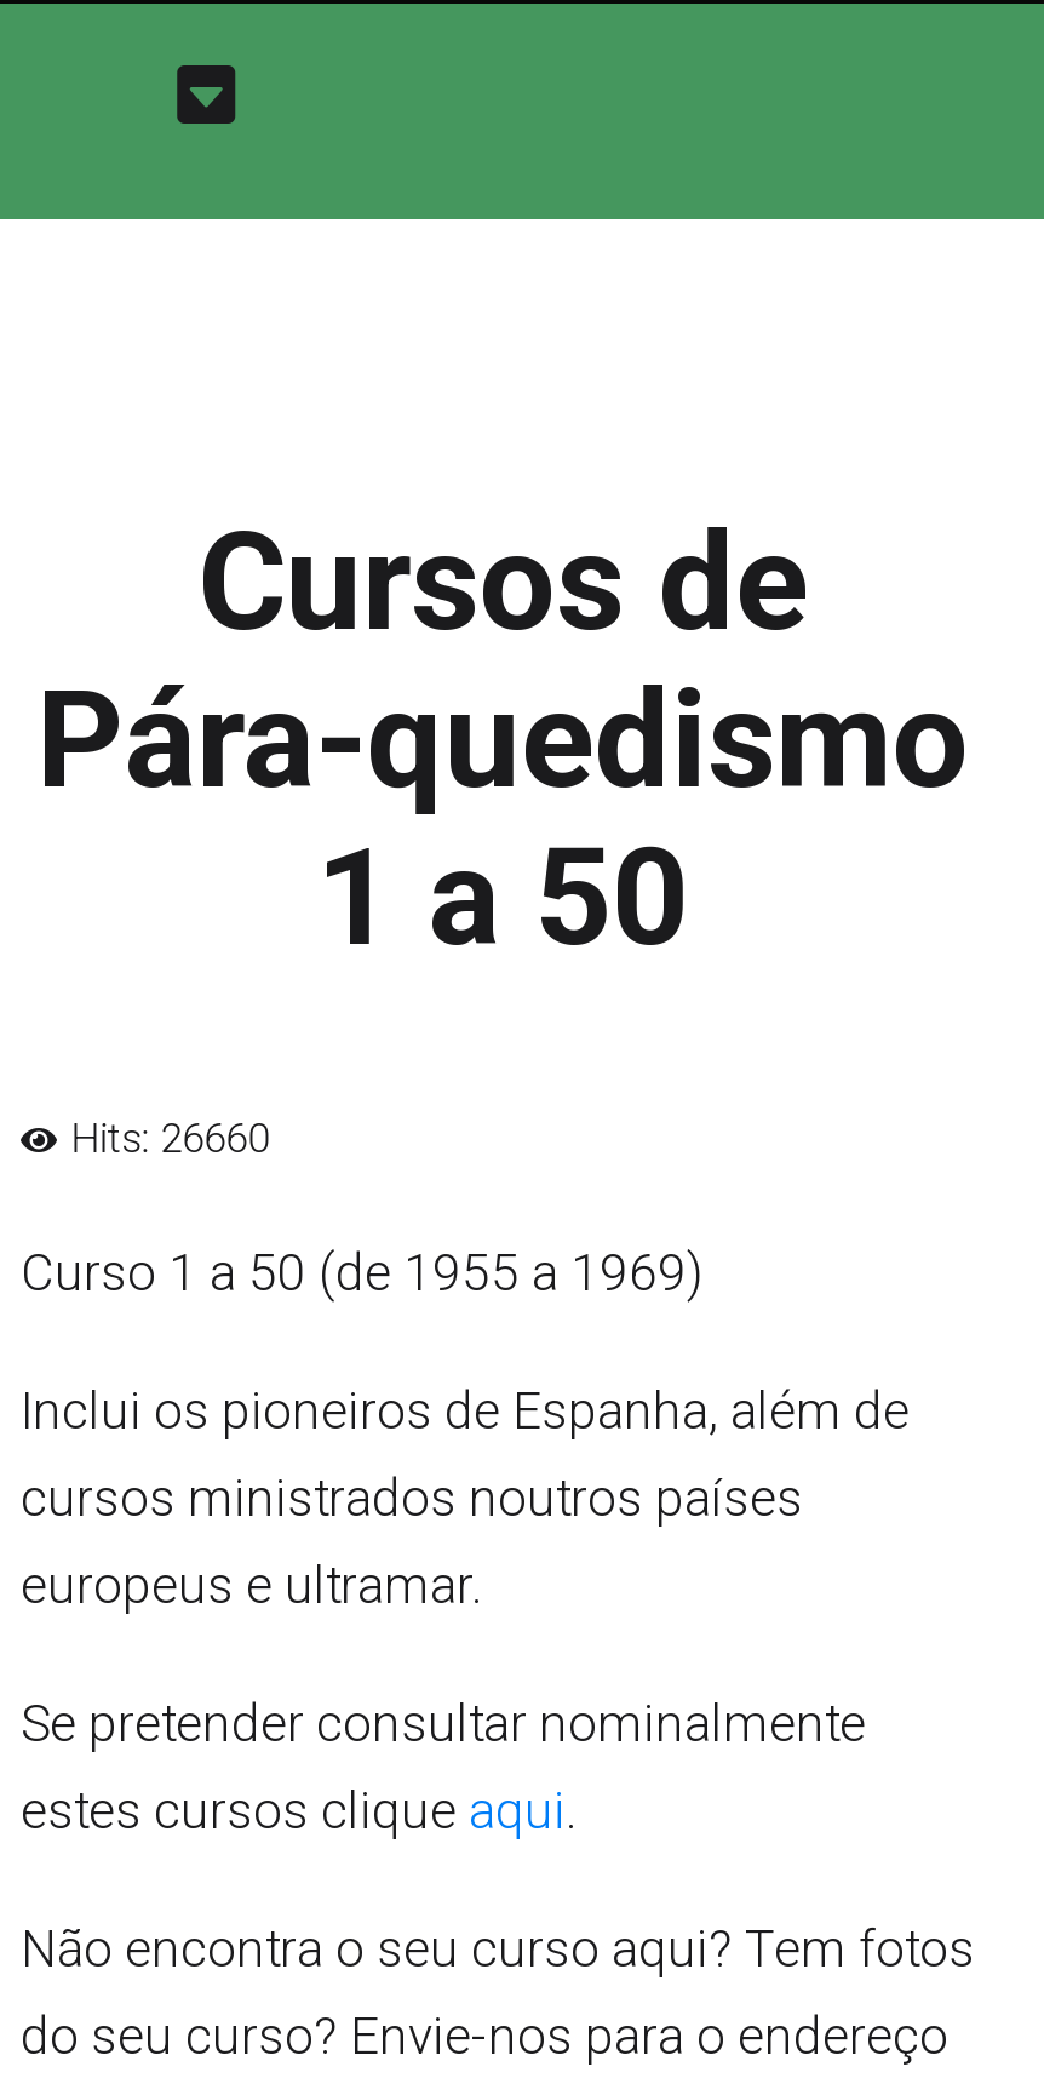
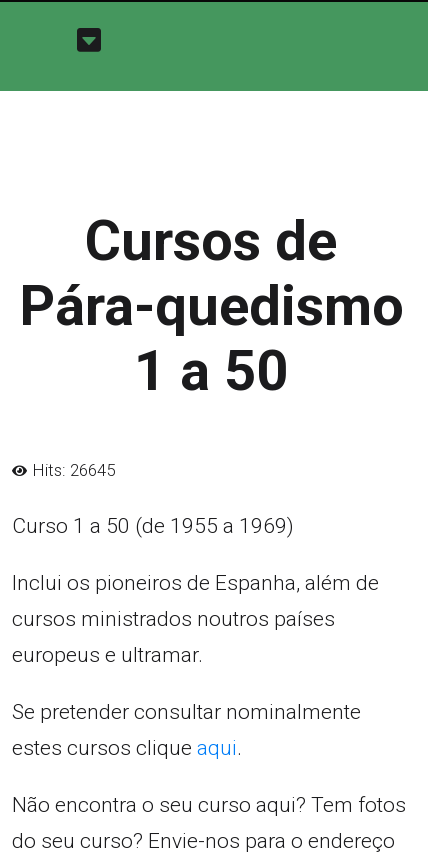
- Hits: 26660
+ Hits: 26645
